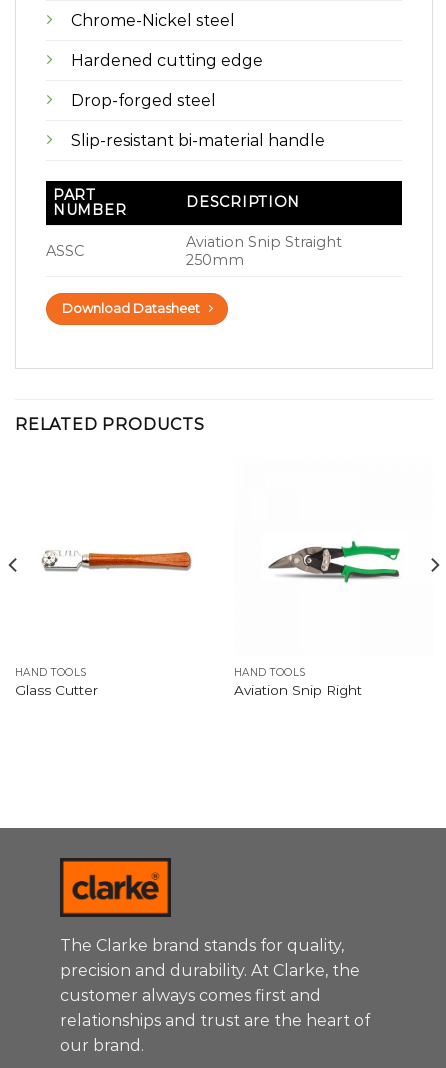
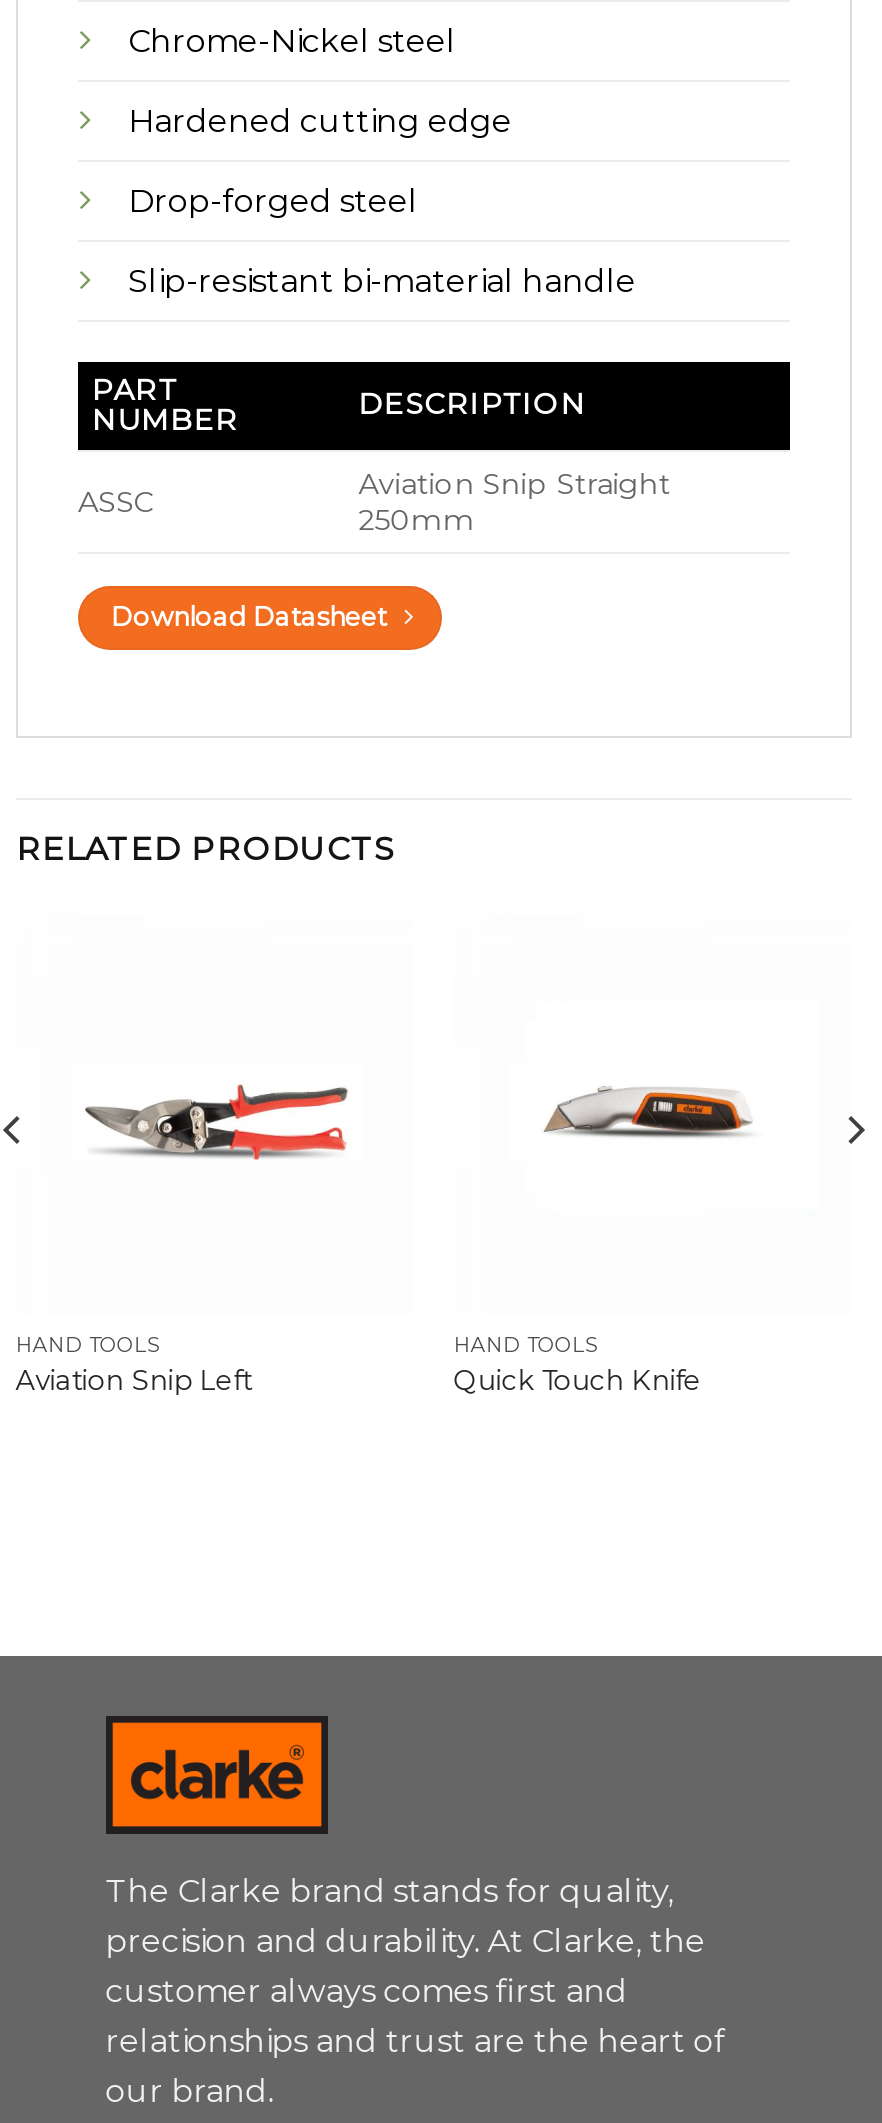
- [image]
+ [image]

- [image]
+ [image]

- Glass Cutter
+ Aviation Snip Left

- Aviation Snip Right
+ Quick Touch Knife
